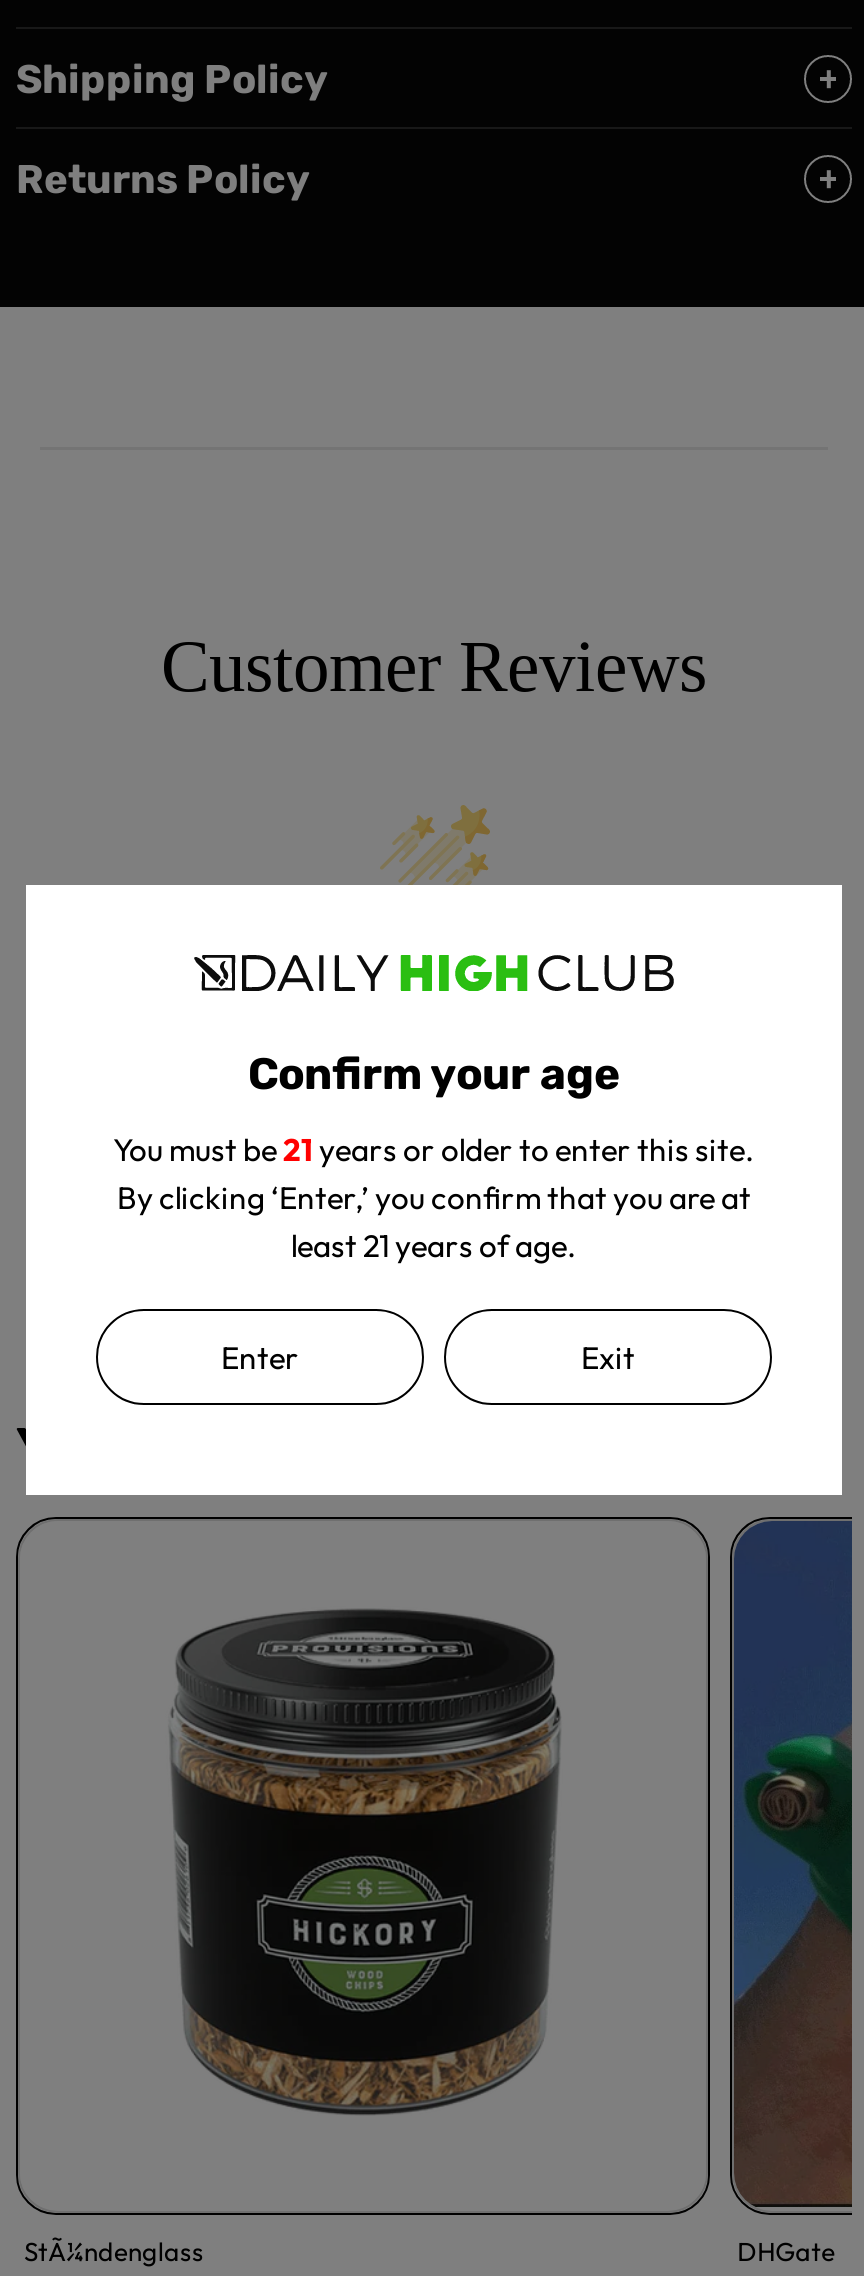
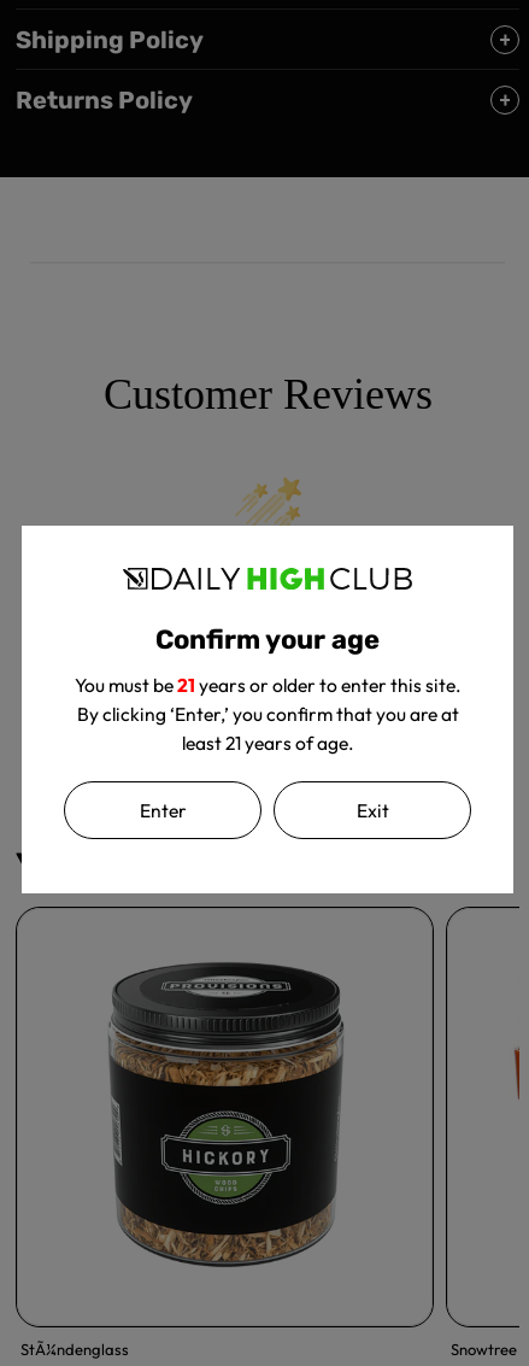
- [image]

- DHGate
+ Snowtree
